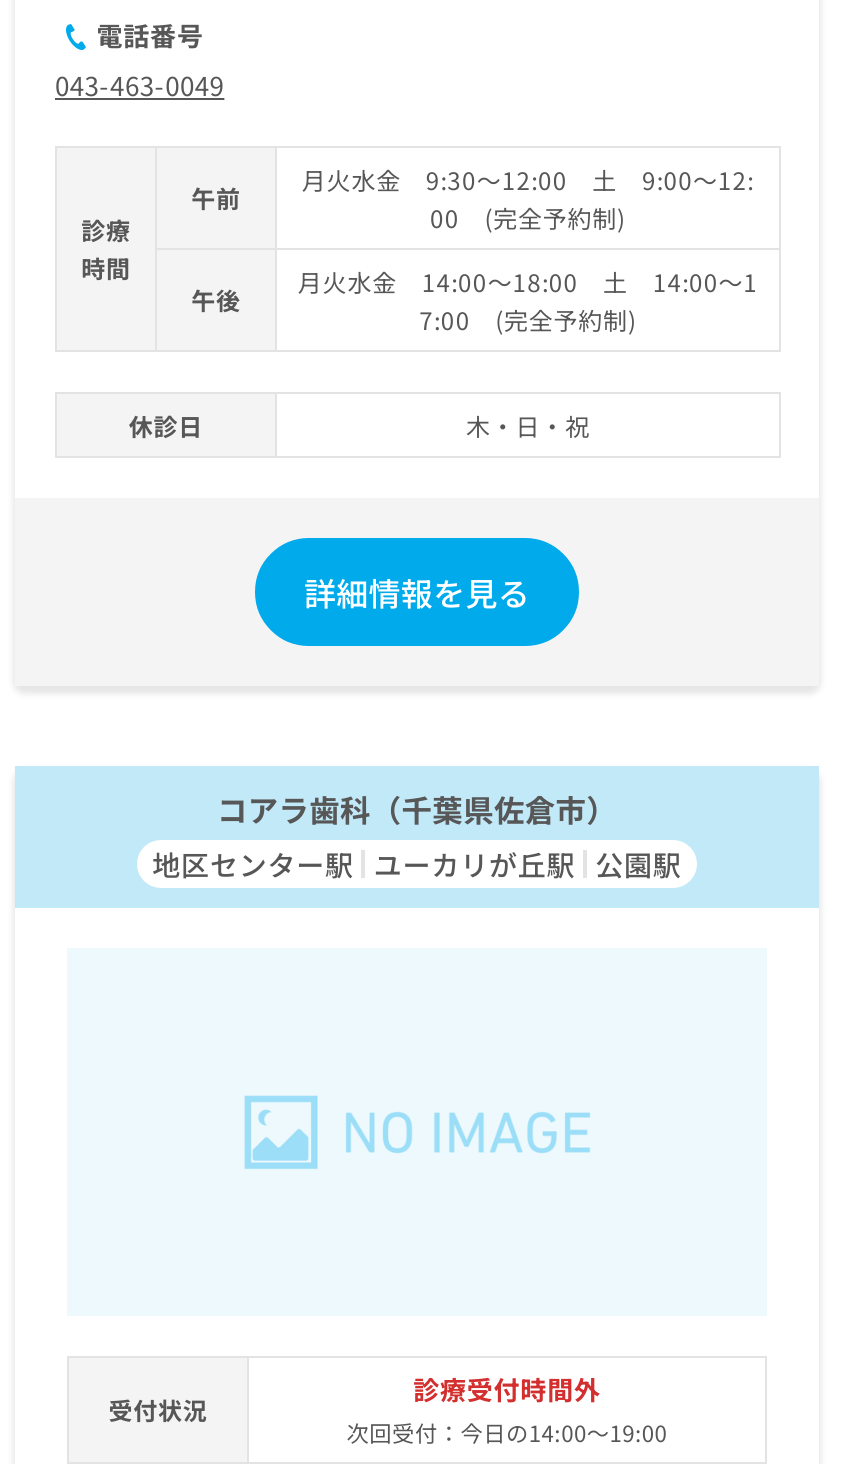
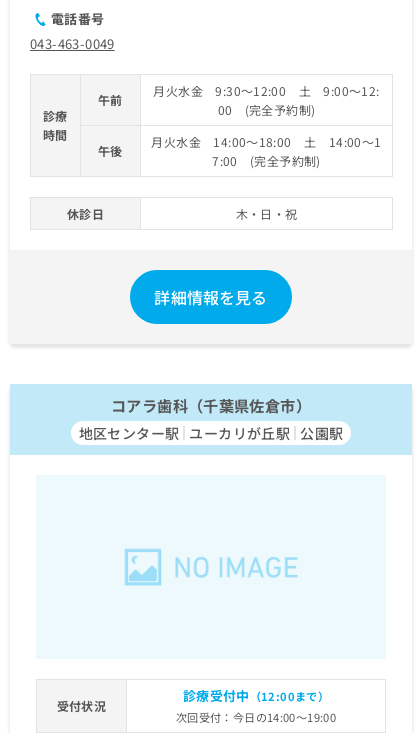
- 診療受付時間外
+ 診療受付中（12:00まで）
